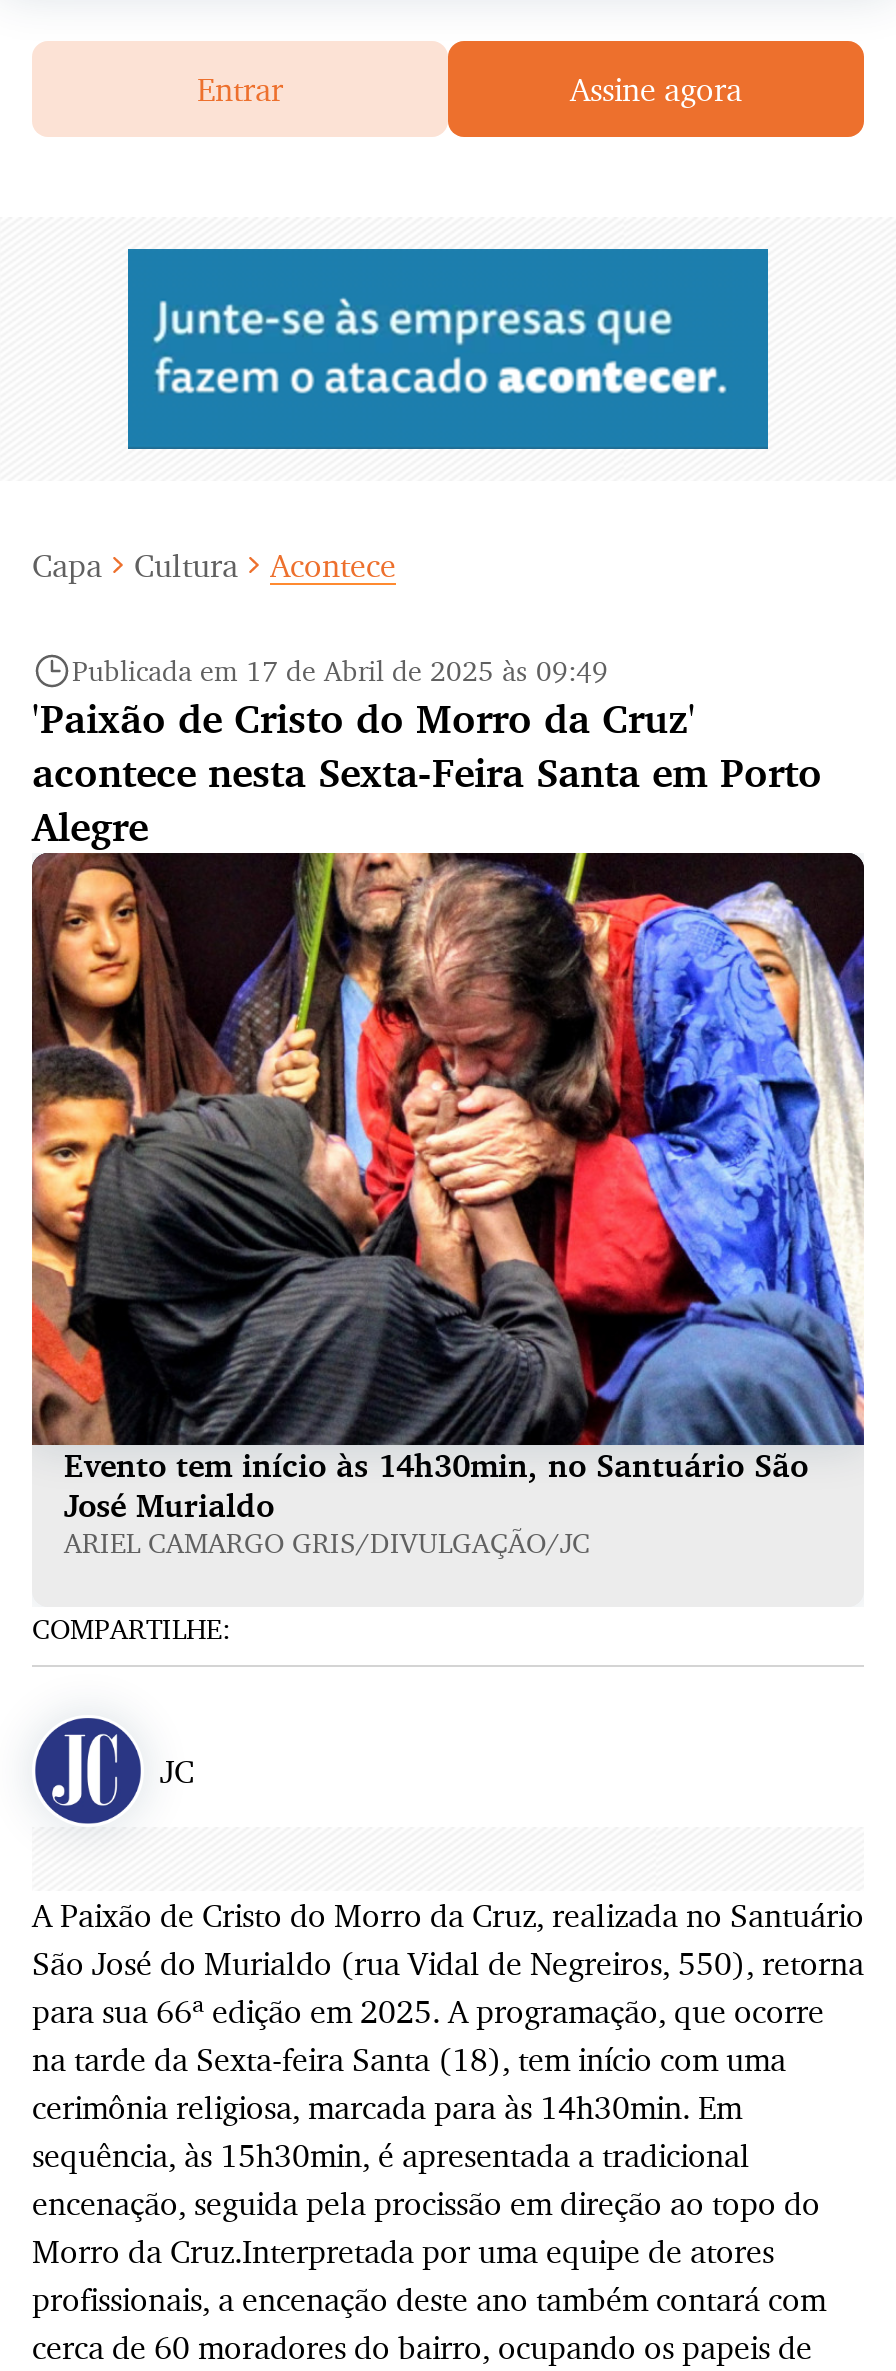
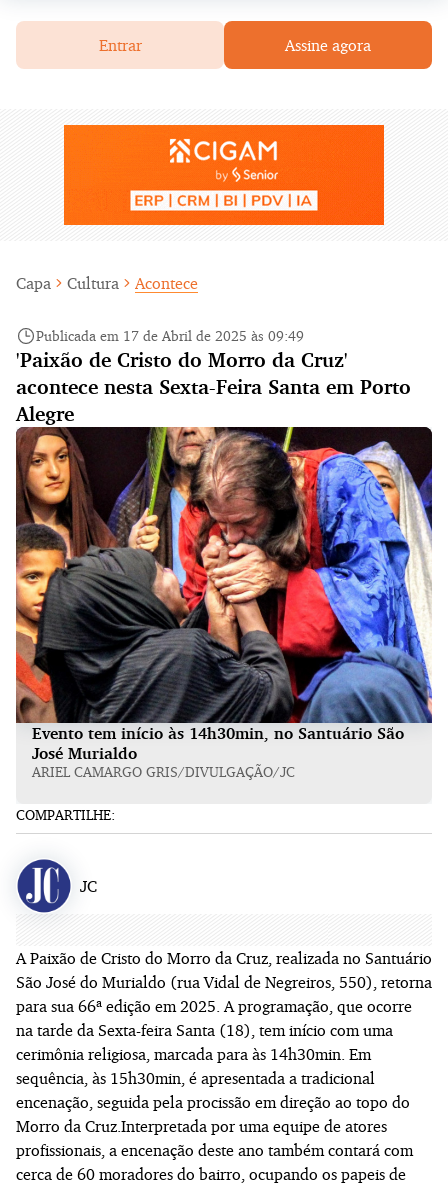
- [image]
+ [image]
